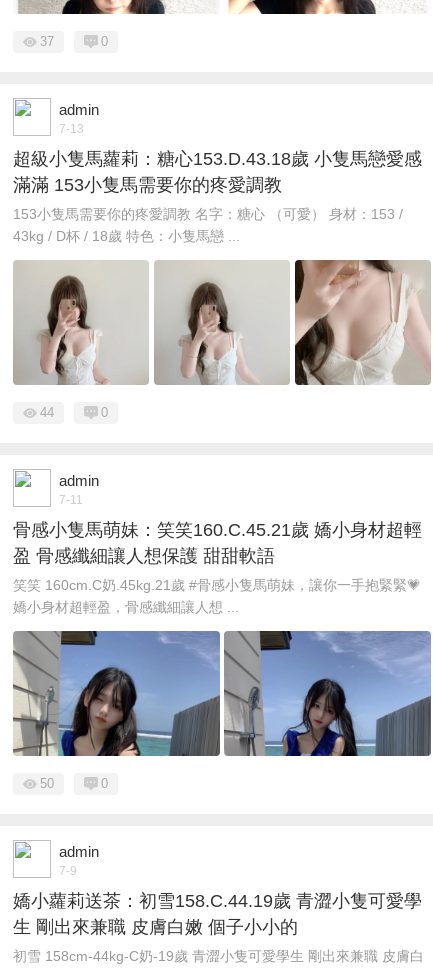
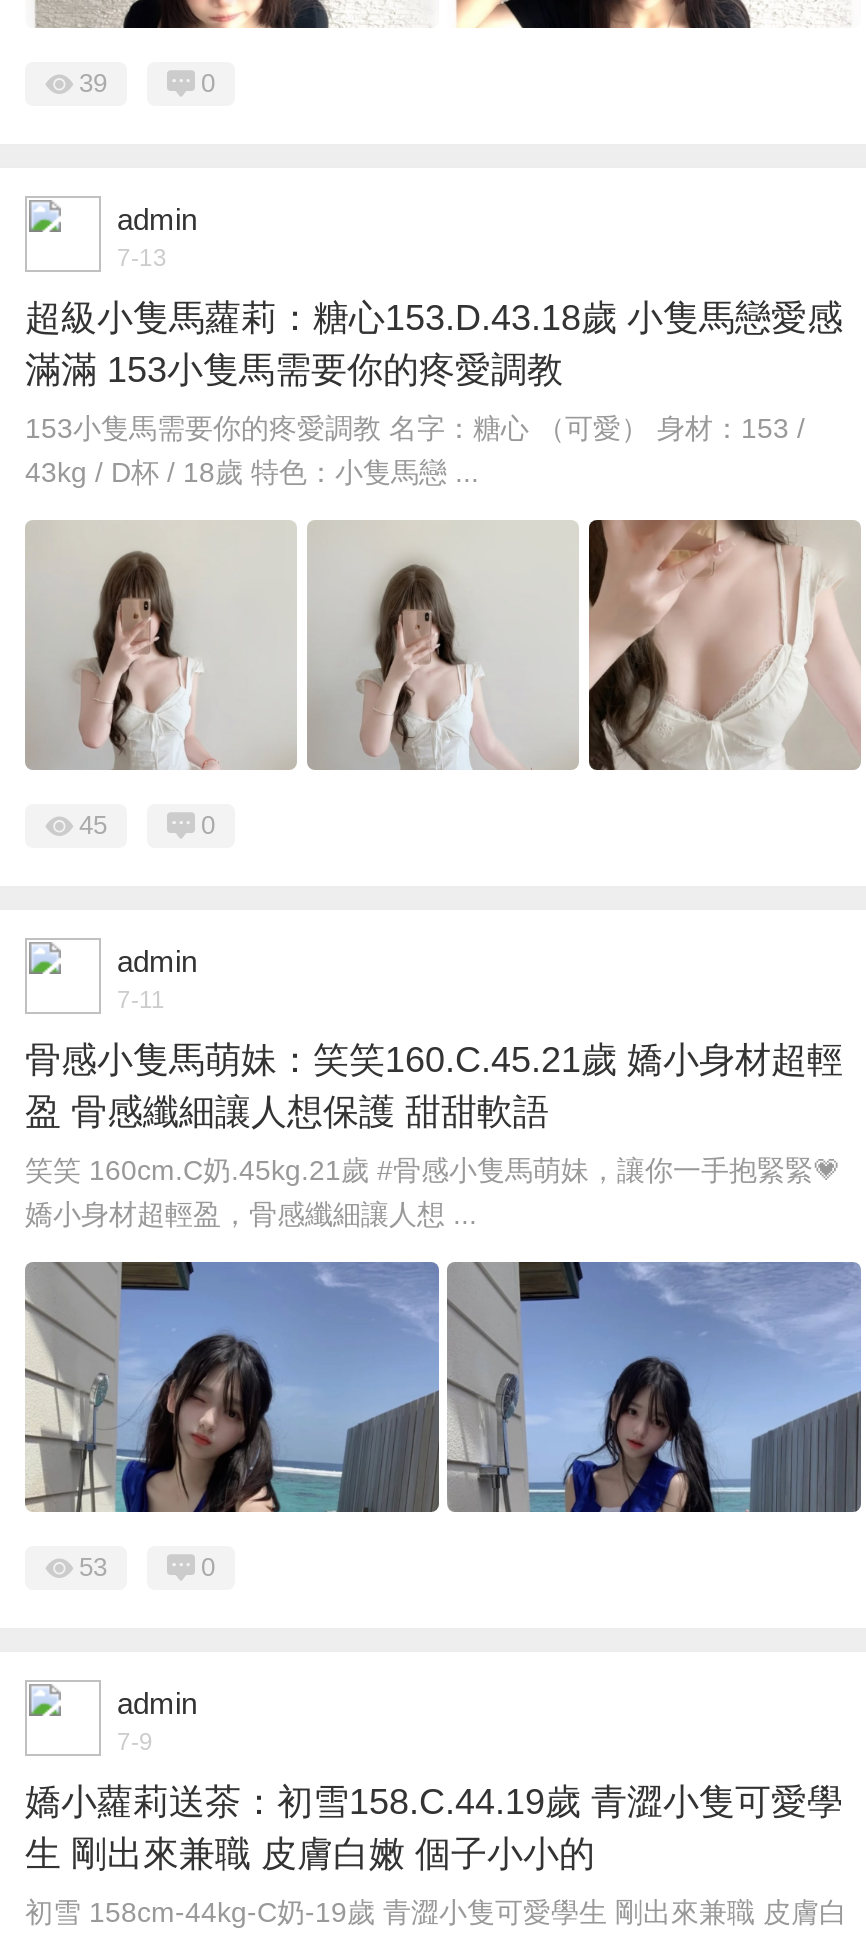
- 37
+ 39

- 44
+ 45

- 50
+ 53
